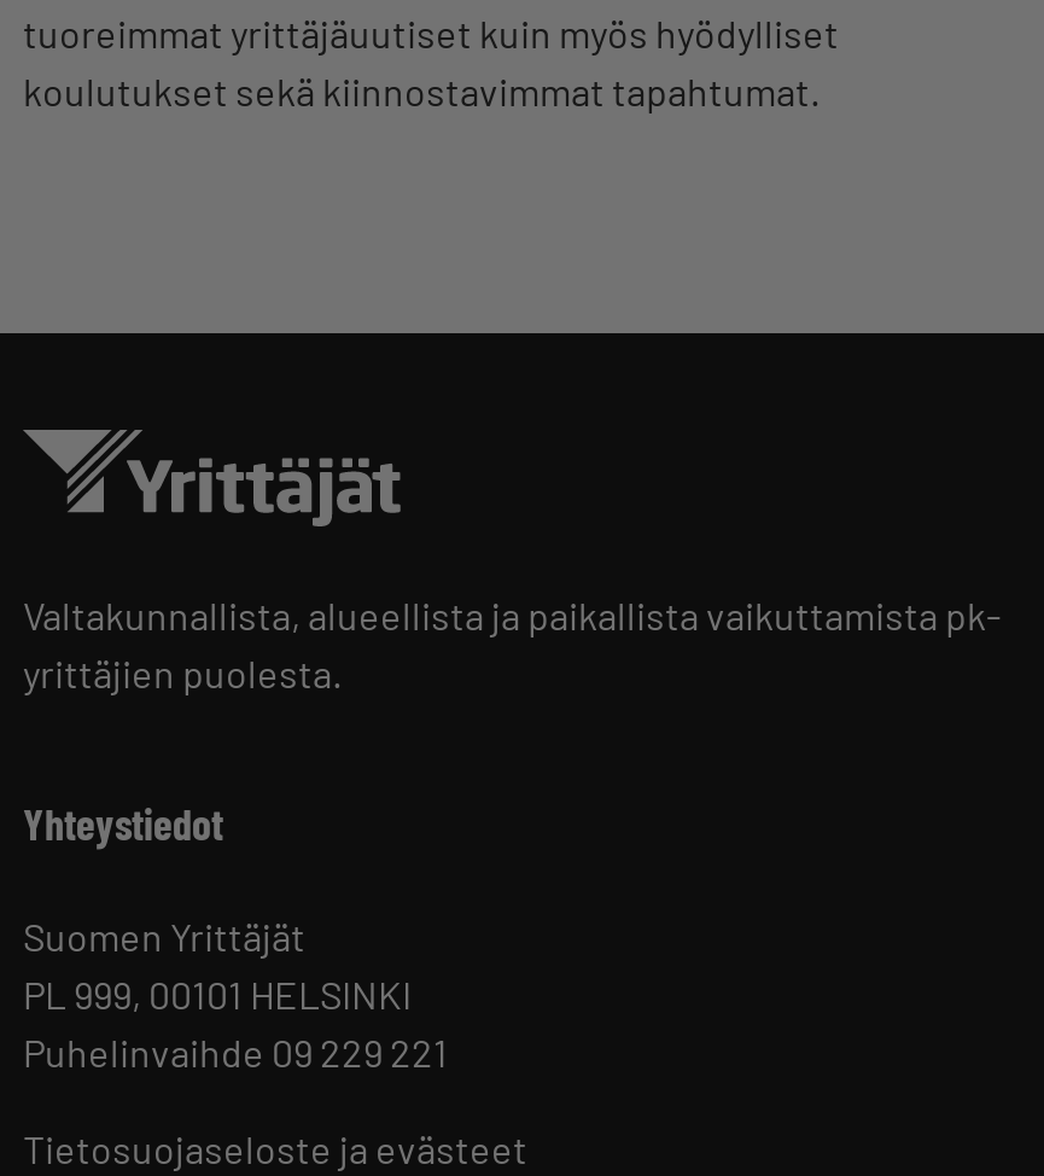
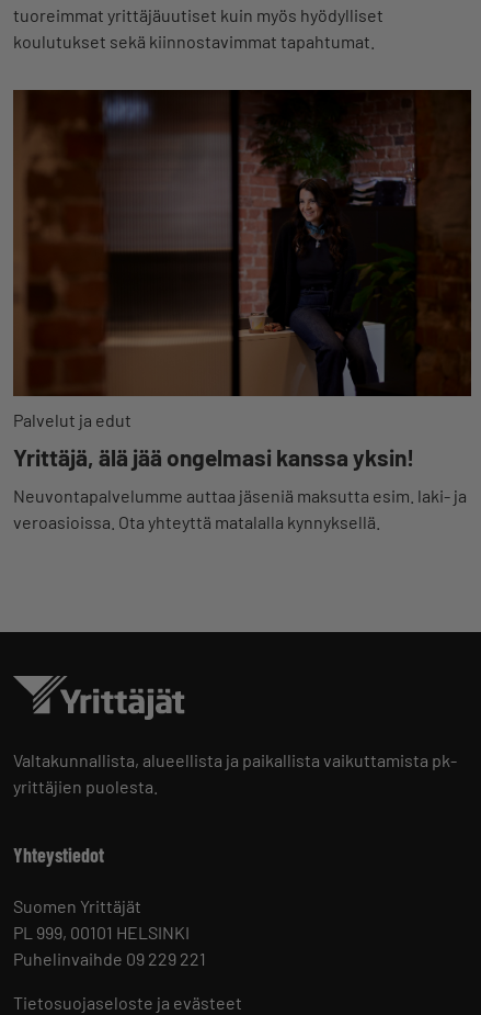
+ [image]
+ Palvelut ja edut
+ Yrittäjä, älä jää ongelmasi kanssa yksin!
+ Neuvontapalvelumme auttaa jäseniä maksutta esim. laki- ja
+ veroasioissa. Ota yhteyttä matalalla kynnyksellä.
